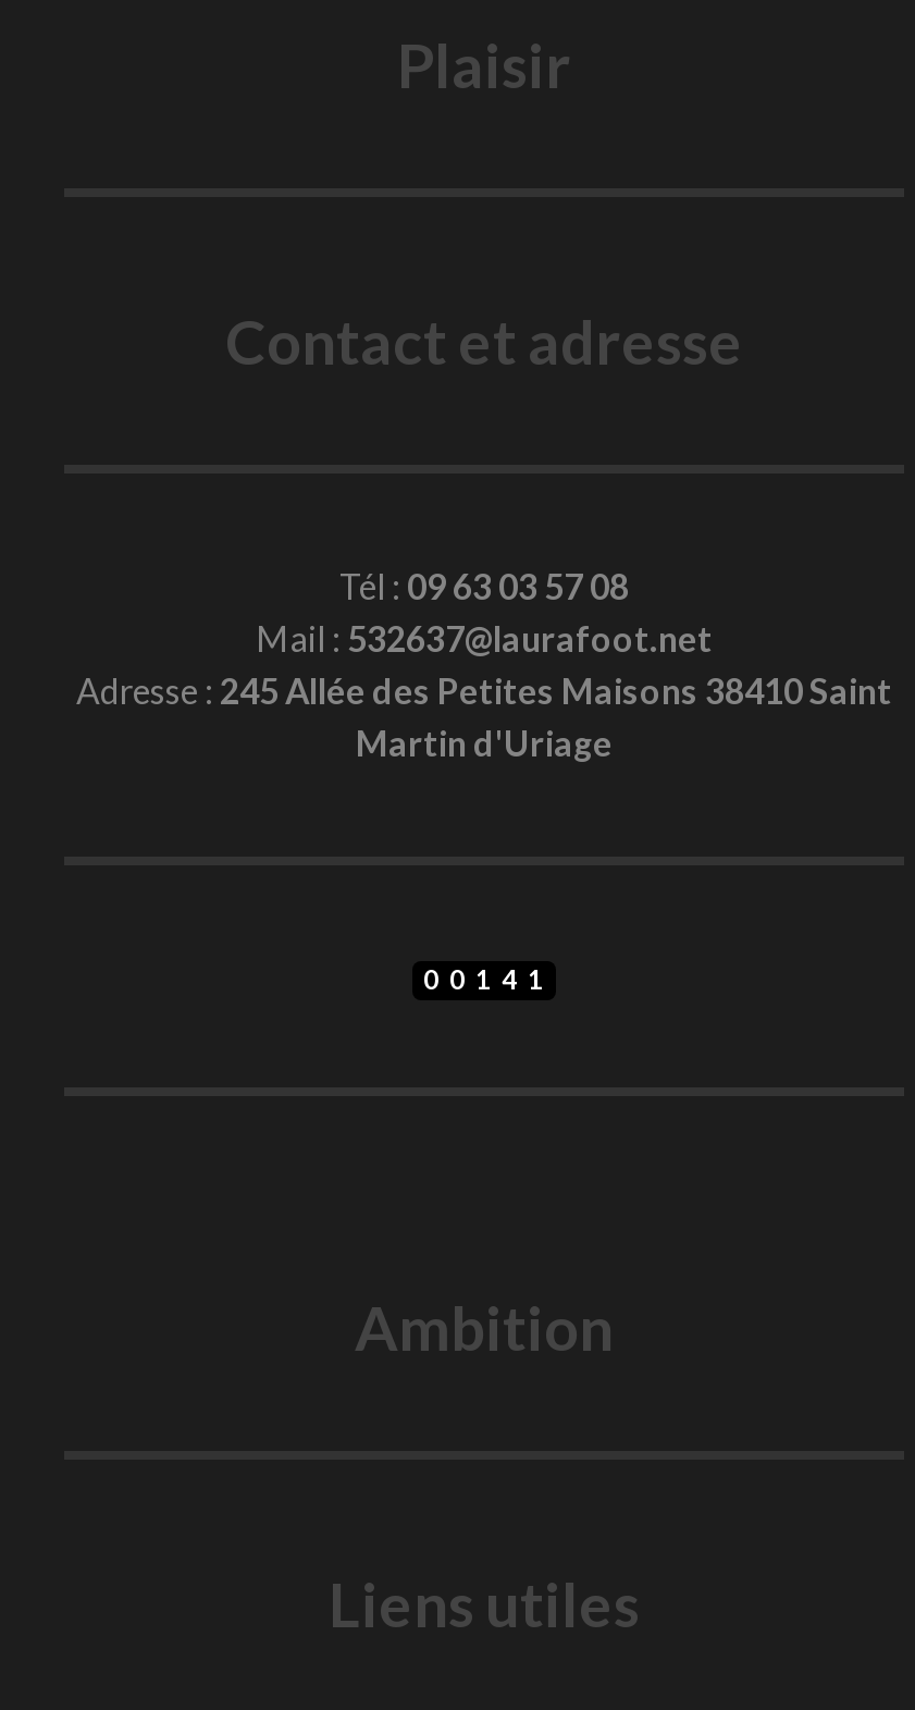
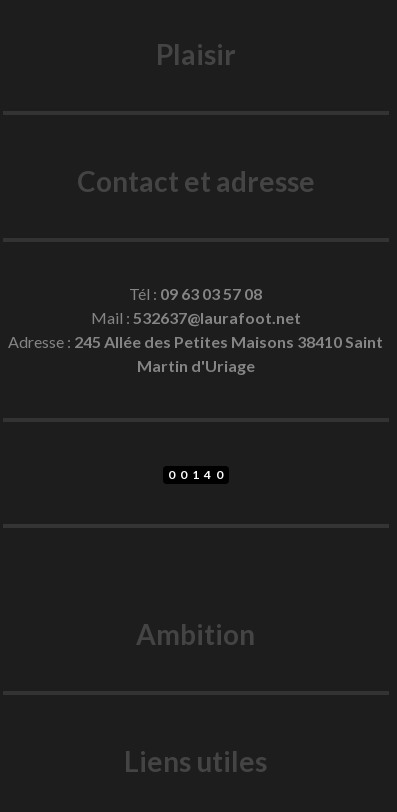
- 00141
+ 00140
